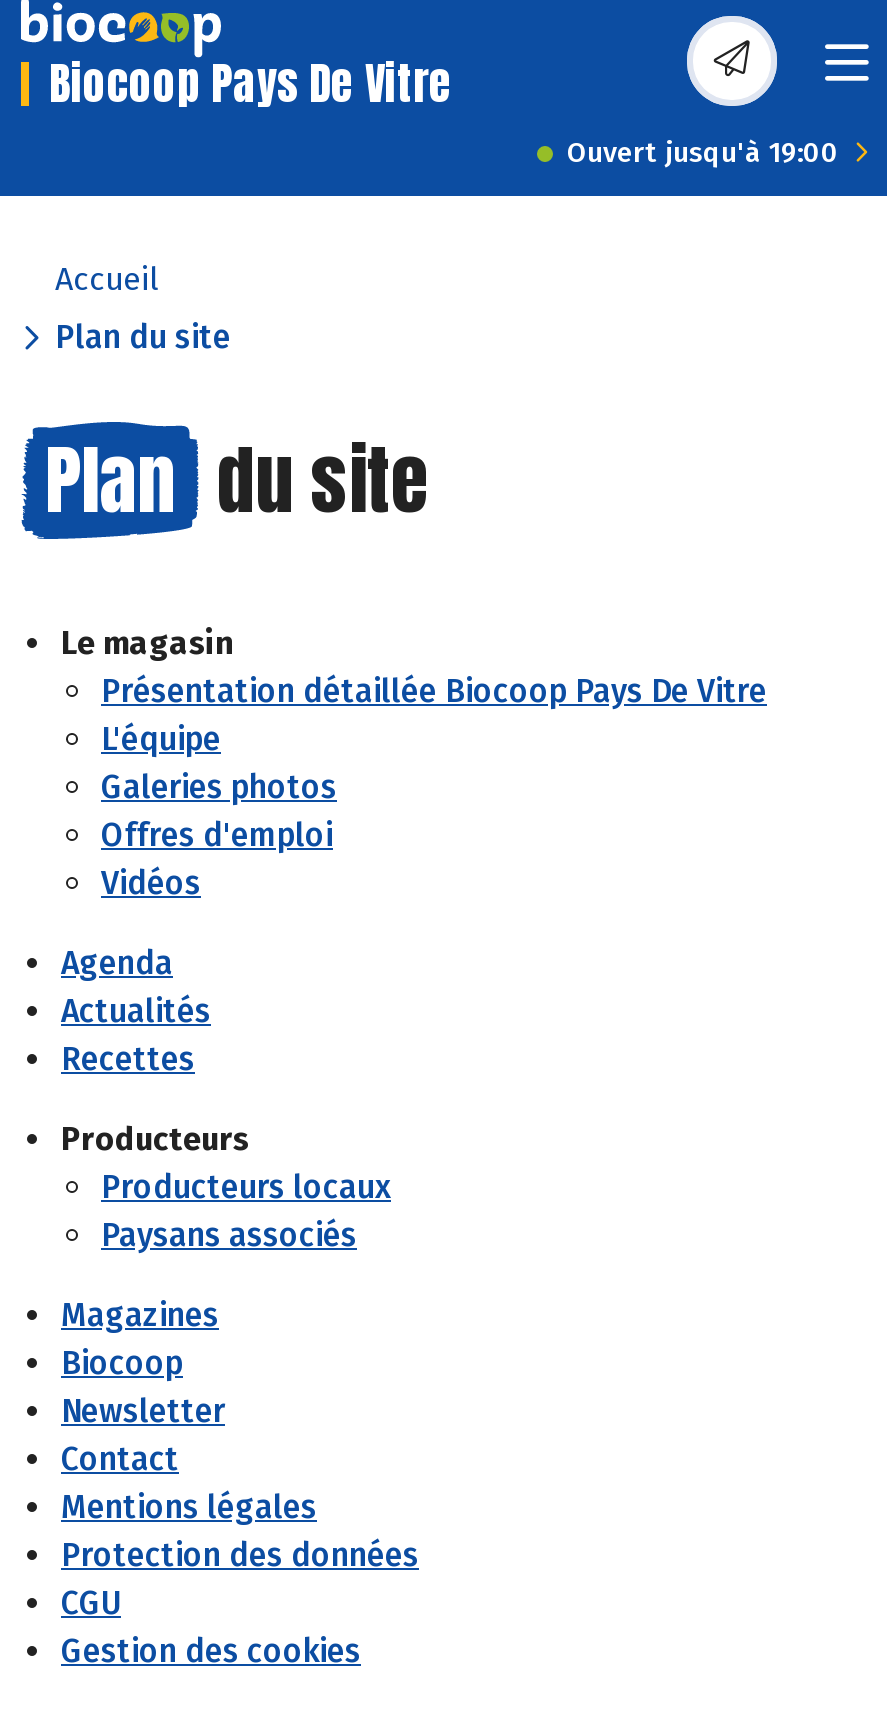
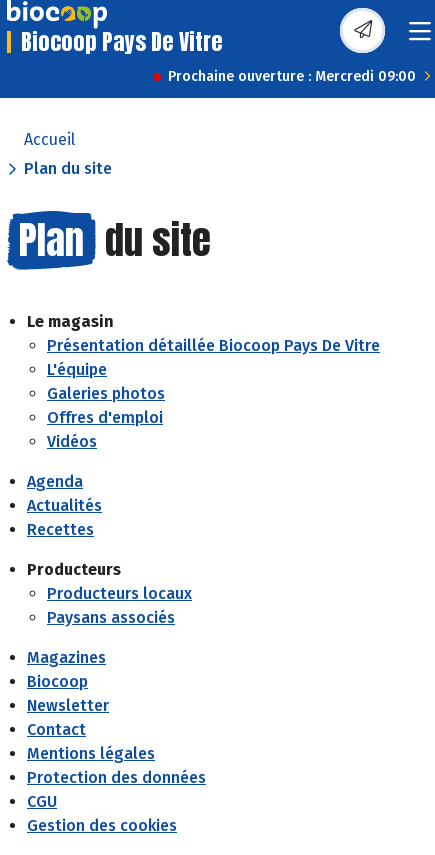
- Ouvert jusqu'à 19:00
+ Prochaine ouverture : Mercredi 09:00
